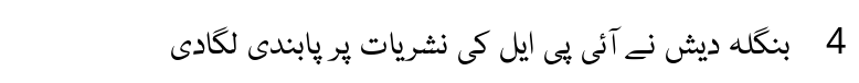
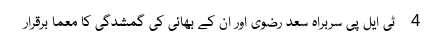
- بنگلہ دیش نے آئی پی ایل کی نشریات پر پابندی لگادی
+ ٹی ایل پی سربراہ سعد رضوی اور ان کے بھائی کی گمشدگی کا معما برقرار
